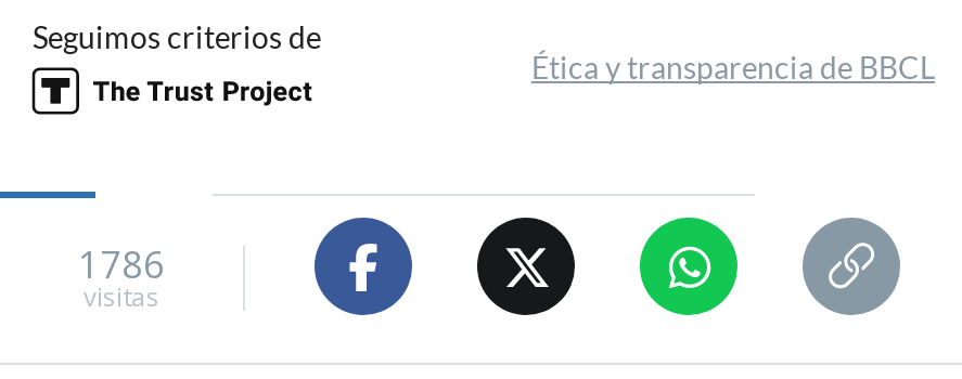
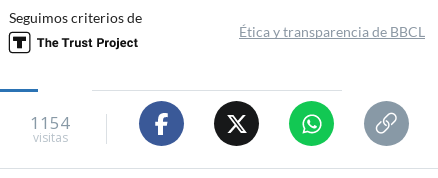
- 1786
+ 1154
